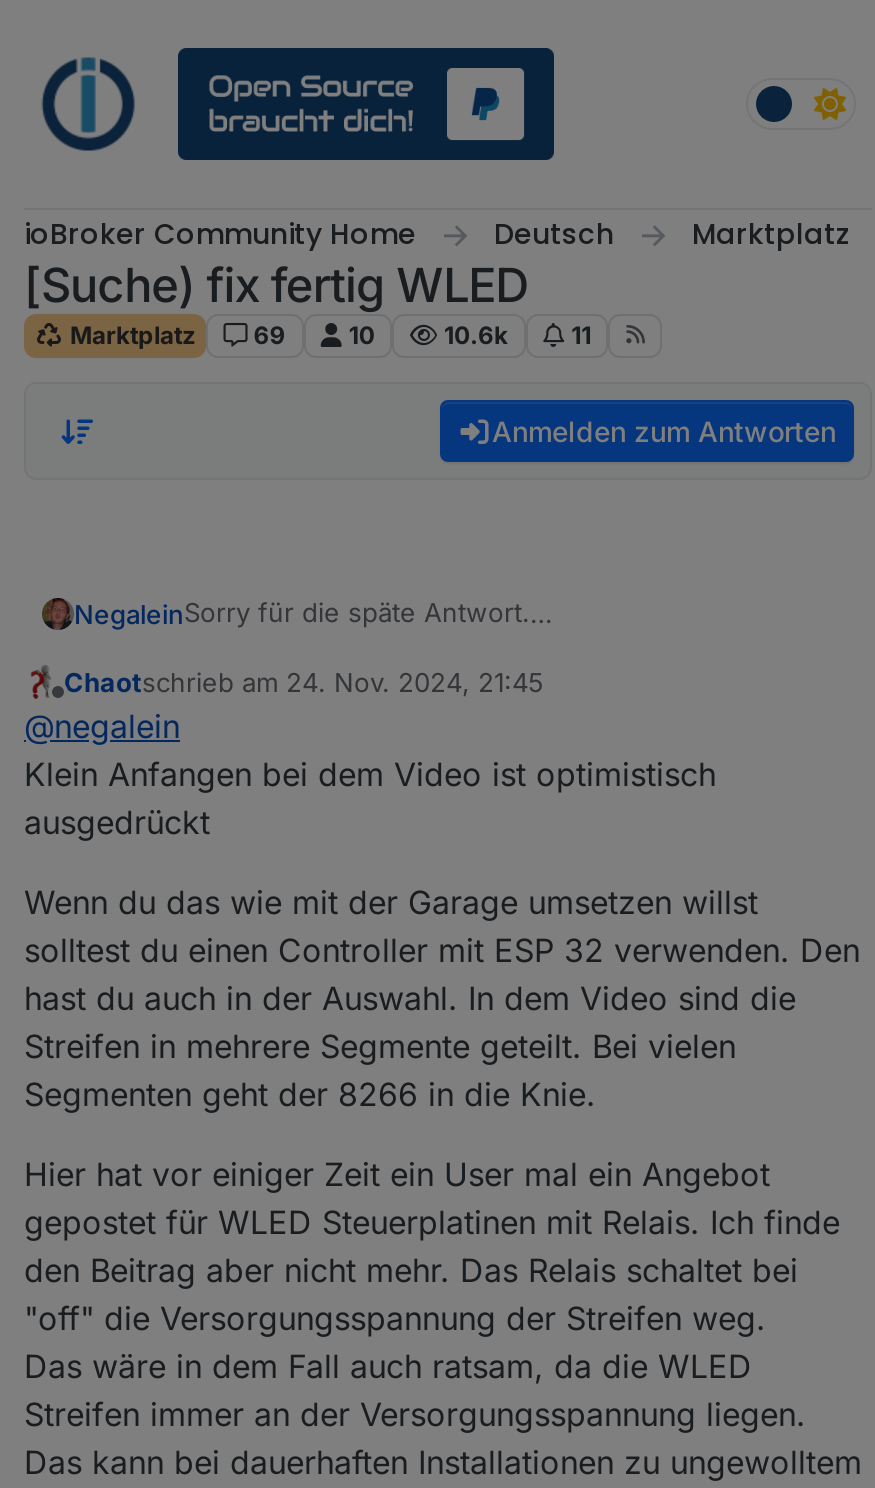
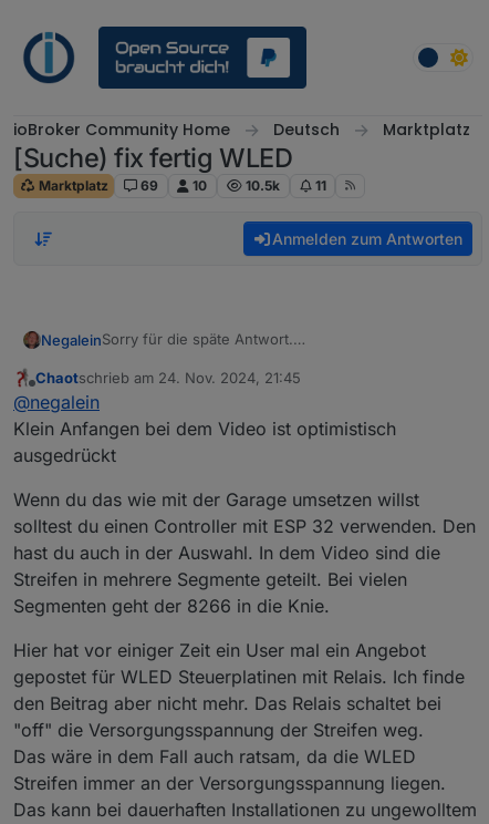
- 10.6k
+ 10.5k
